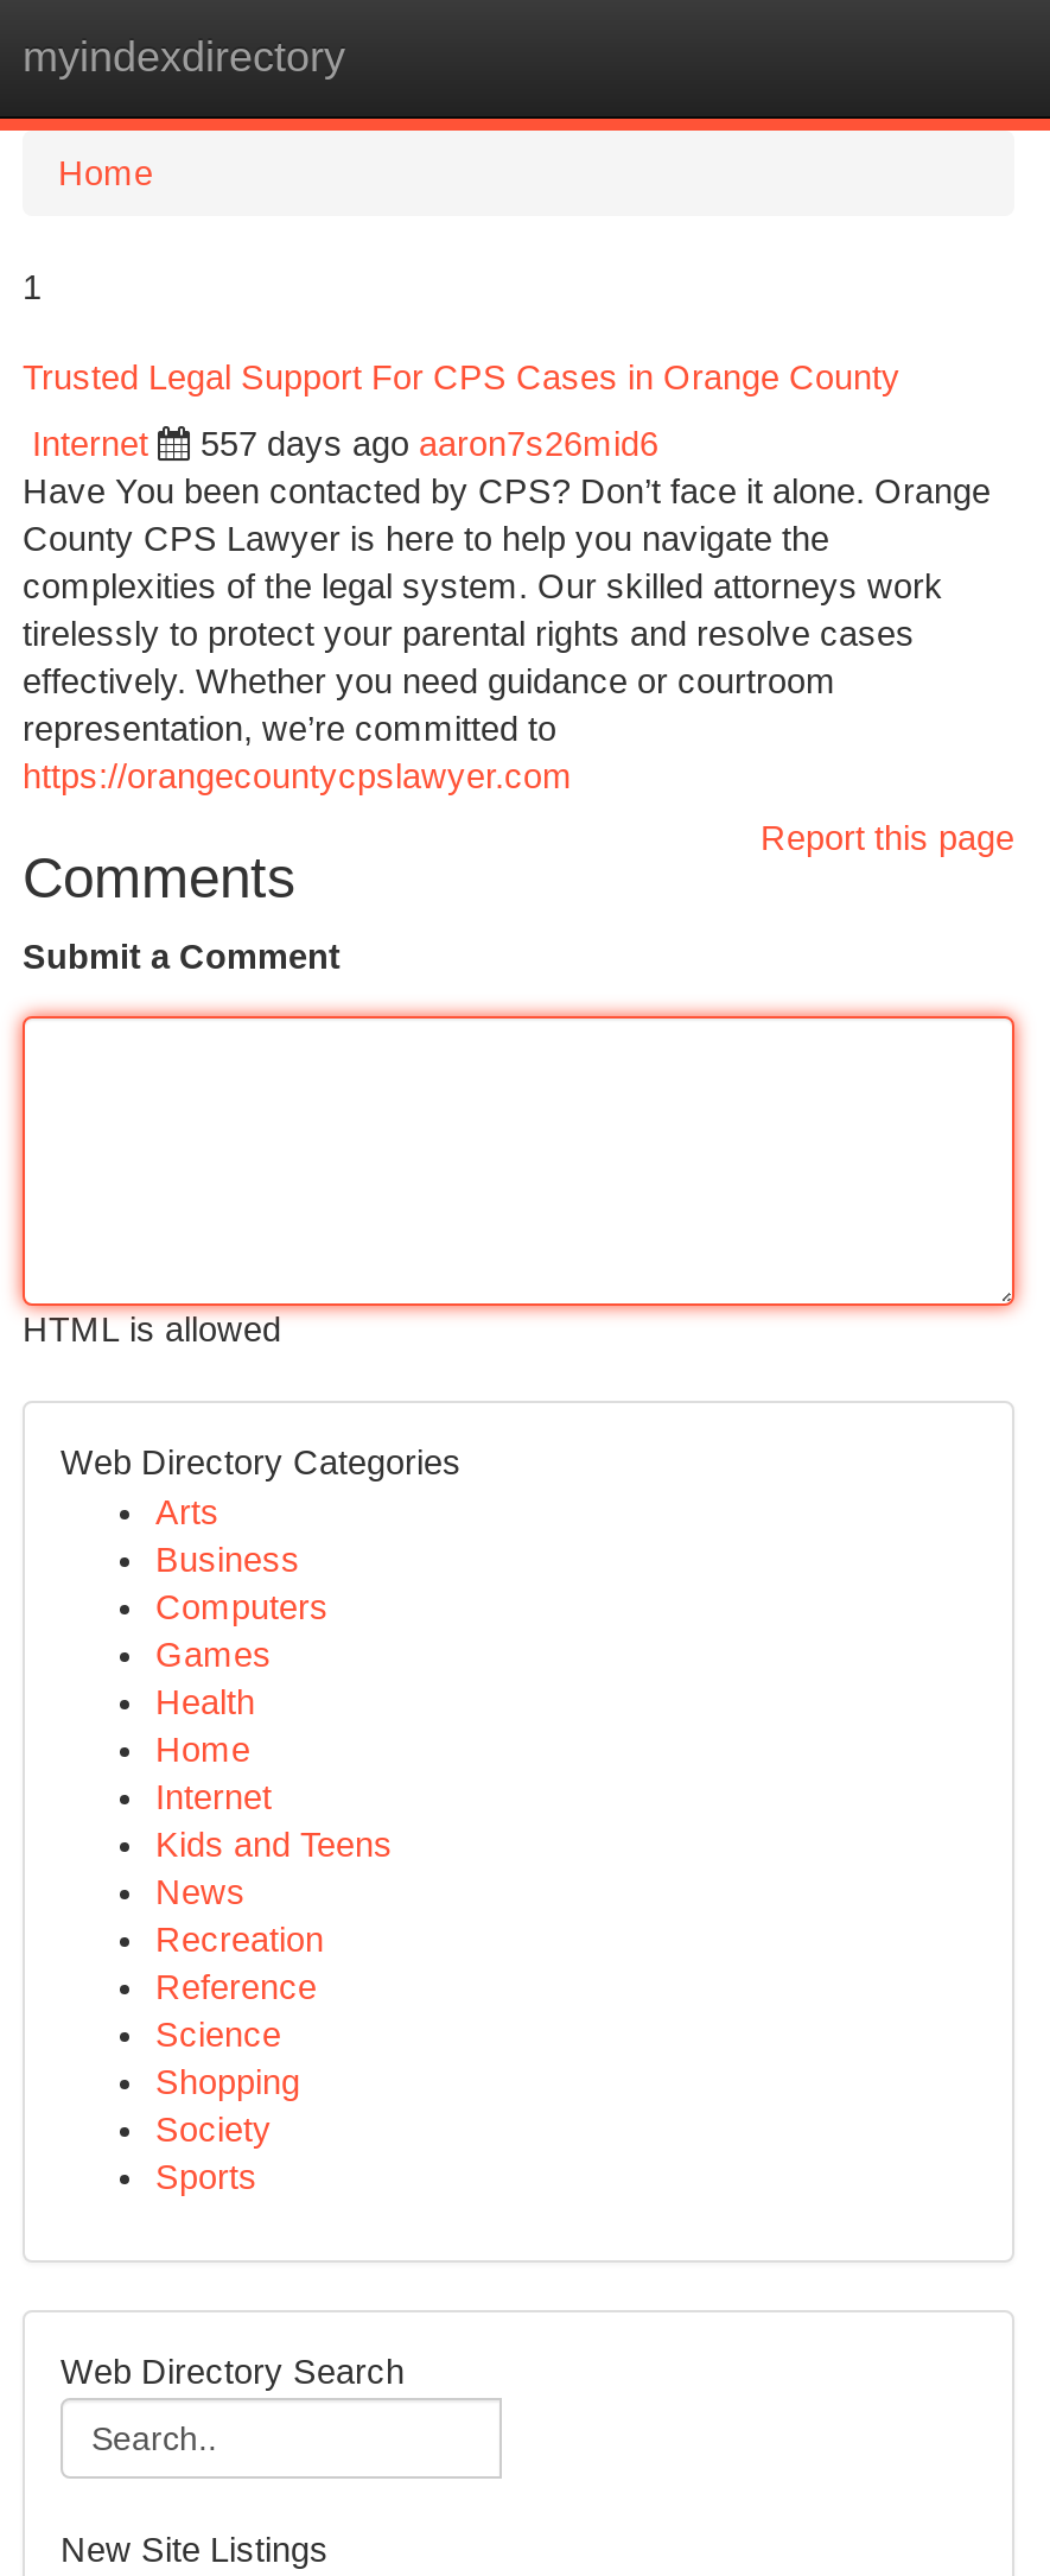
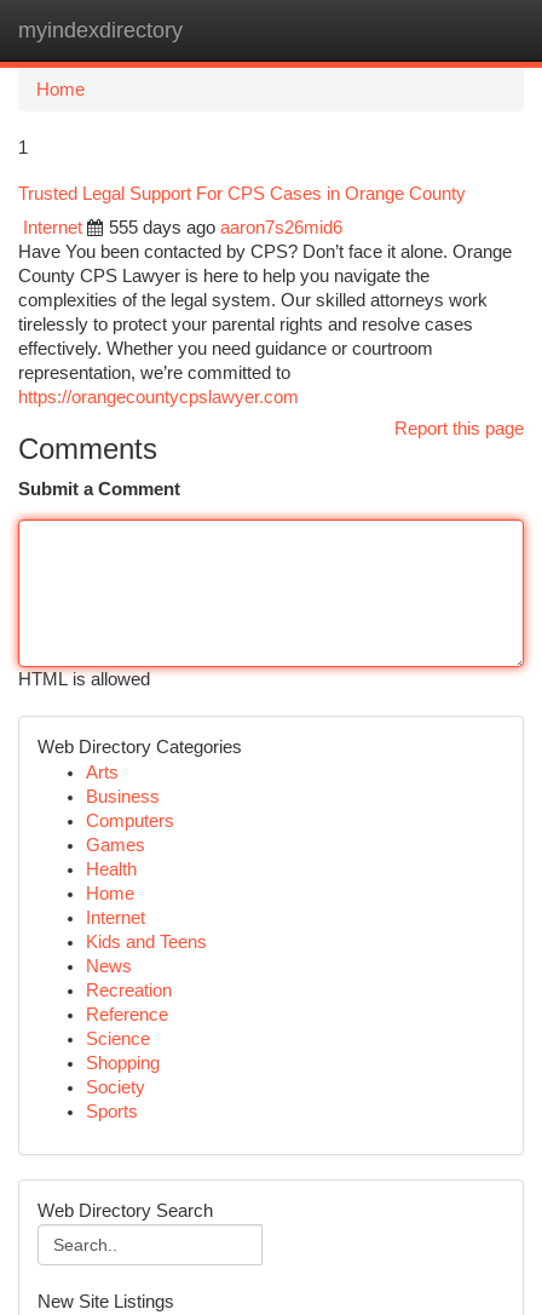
- 557 days ago aaron7s26mid6
+ 555 days ago aaron7s26mid6
